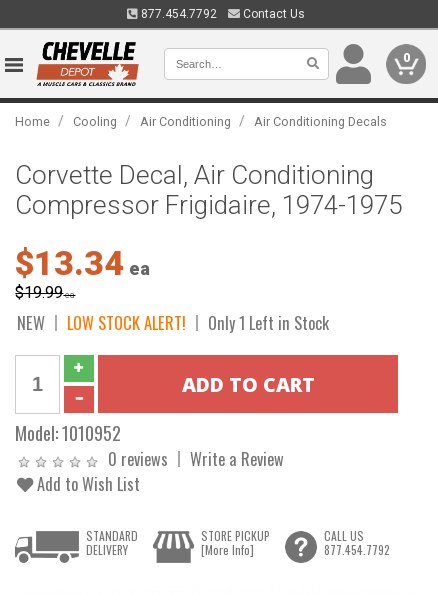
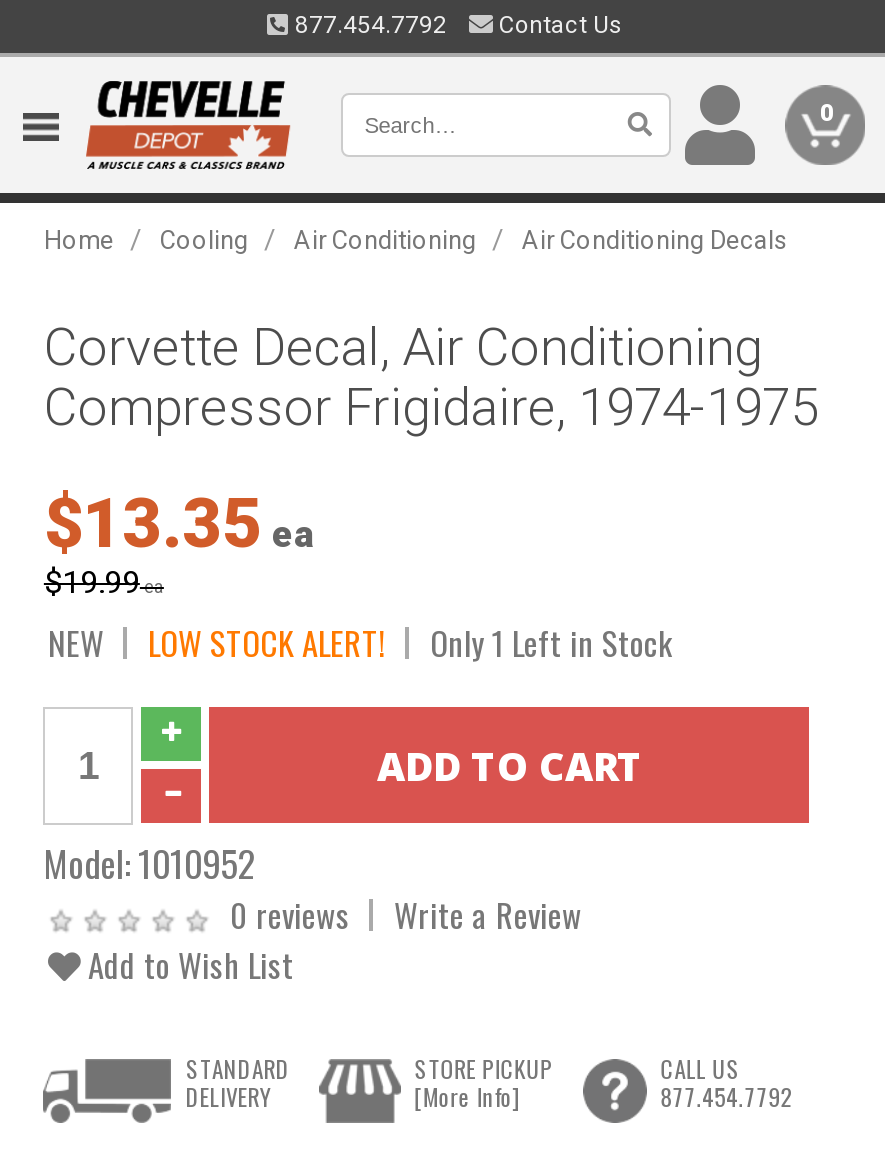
- $13.34 ea
+ $13.35 ea
